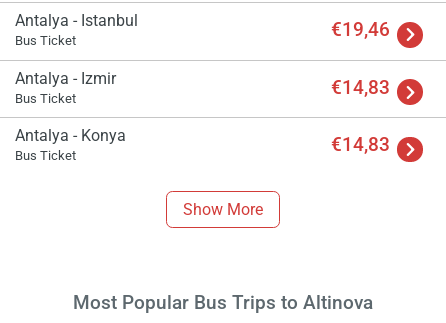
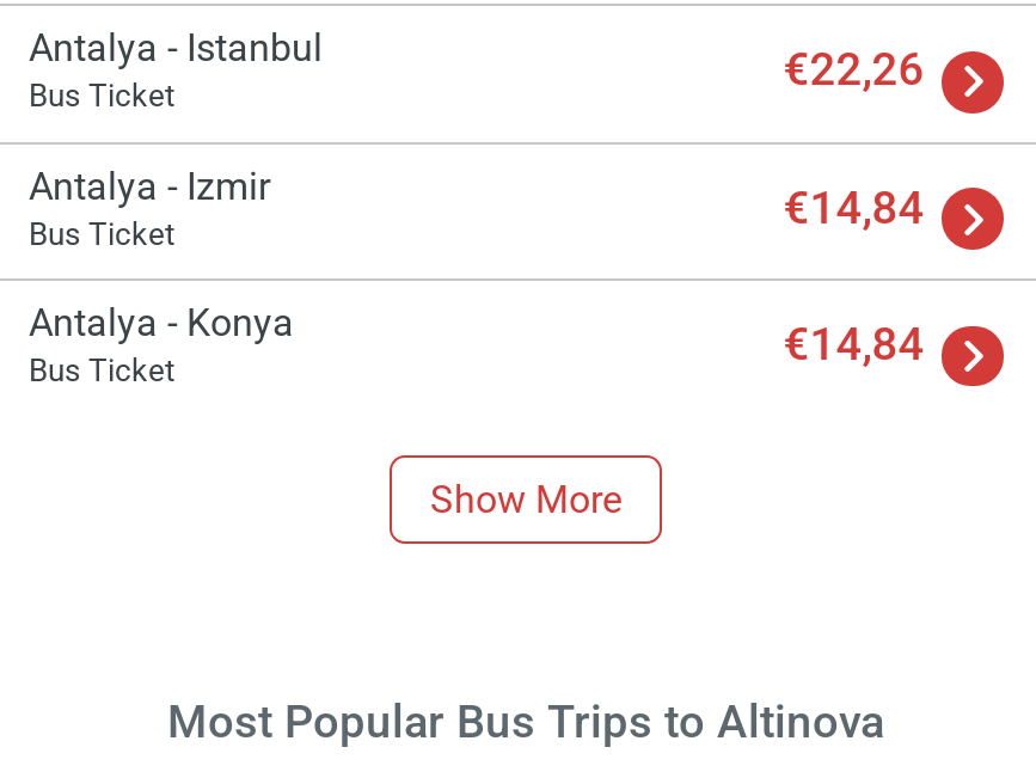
- €19,46
+ €22,26

- €14,83
+ €14,84

- €14,83
+ €14,84
